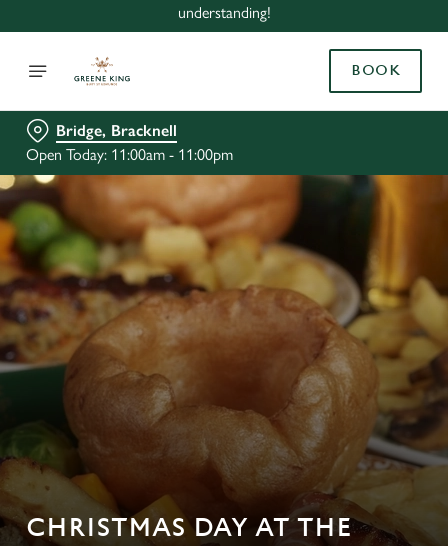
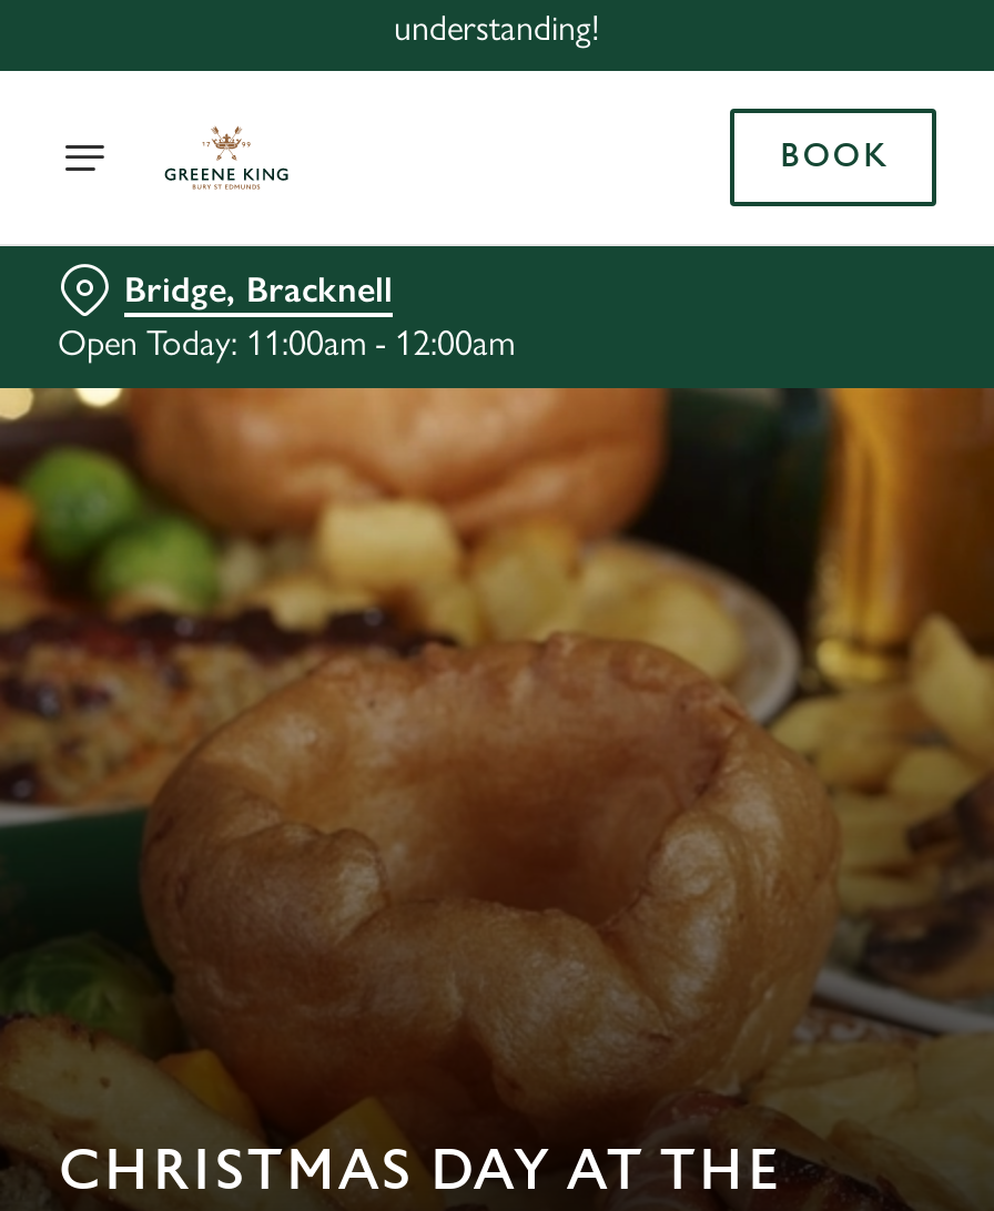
- Open Today: 11:00am - 11:00pm
+ Open Today: 11:00am - 12:00am
